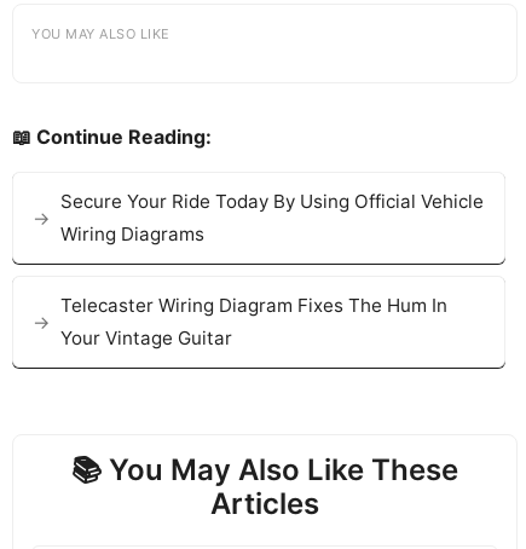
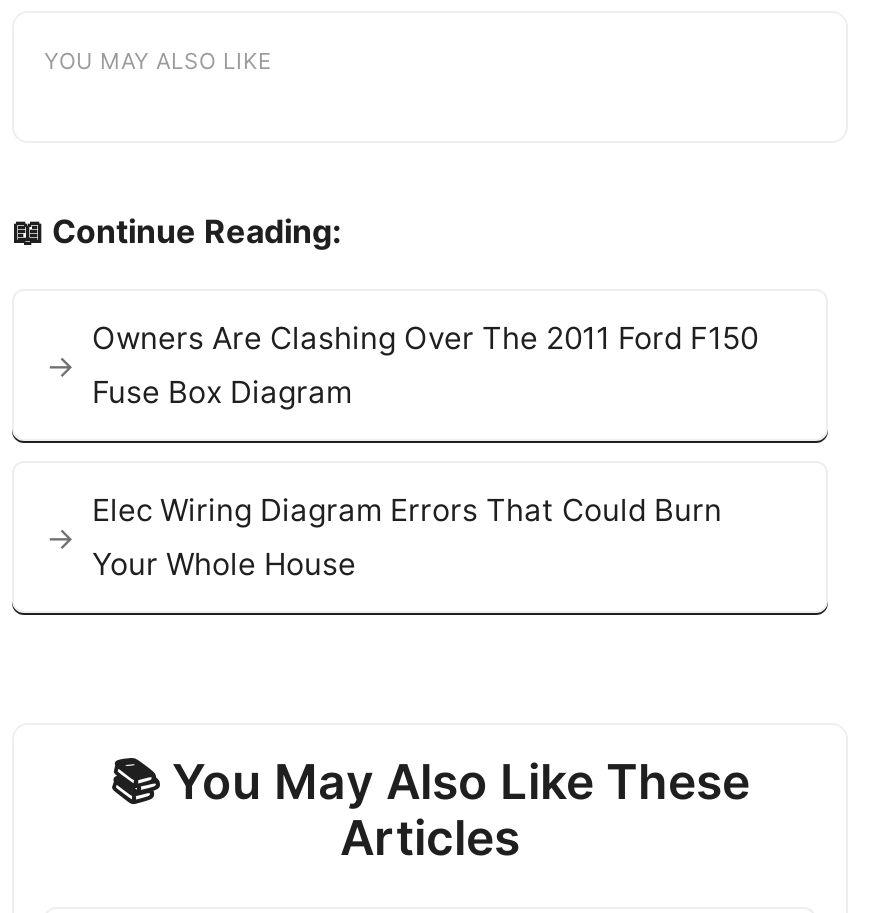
- Secure Your Ride Today By Using Official Vehicle
- Wiring Diagrams
+ Owners Are Clashing Over The 2011 Ford F150
+ Fuse Box Diagram

- Telecaster Wiring Diagram Fixes The Hum In
- Your Vintage Guitar
+ Elec Wiring Diagram Errors That Could Burn
+ Your Whole House
